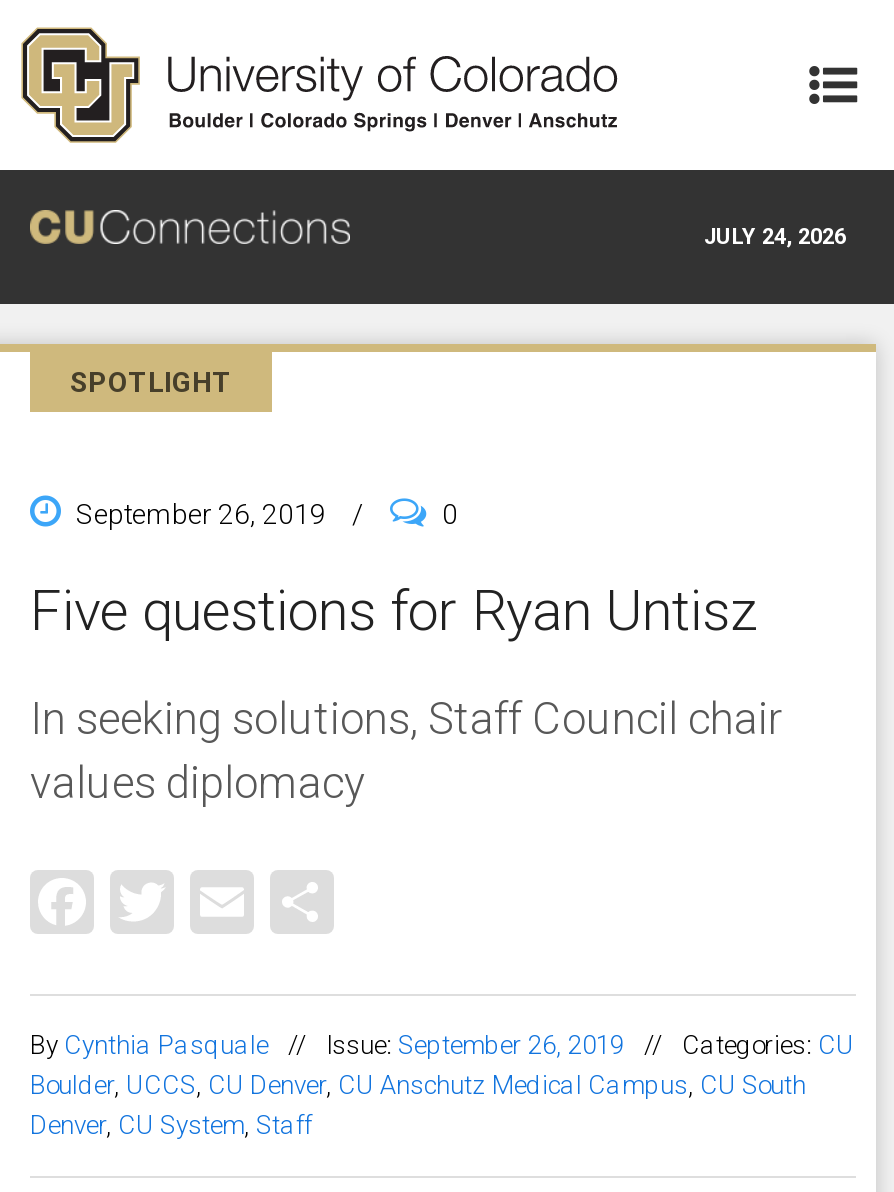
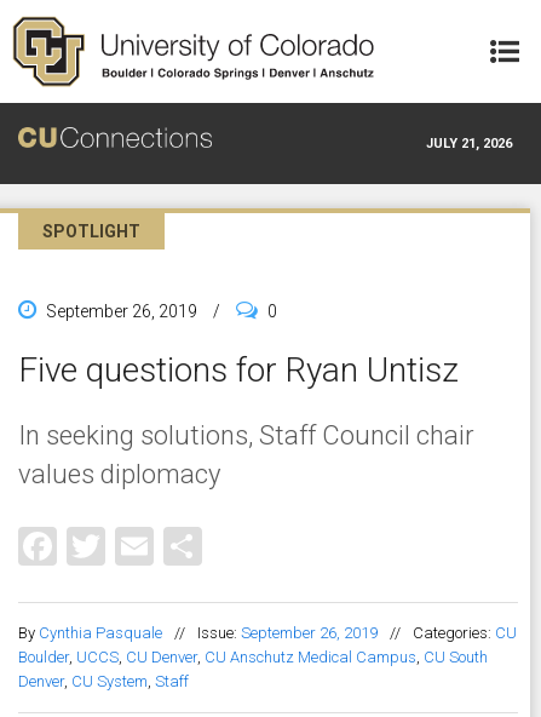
- JULY 24, 2026
+ JULY 21, 2026
